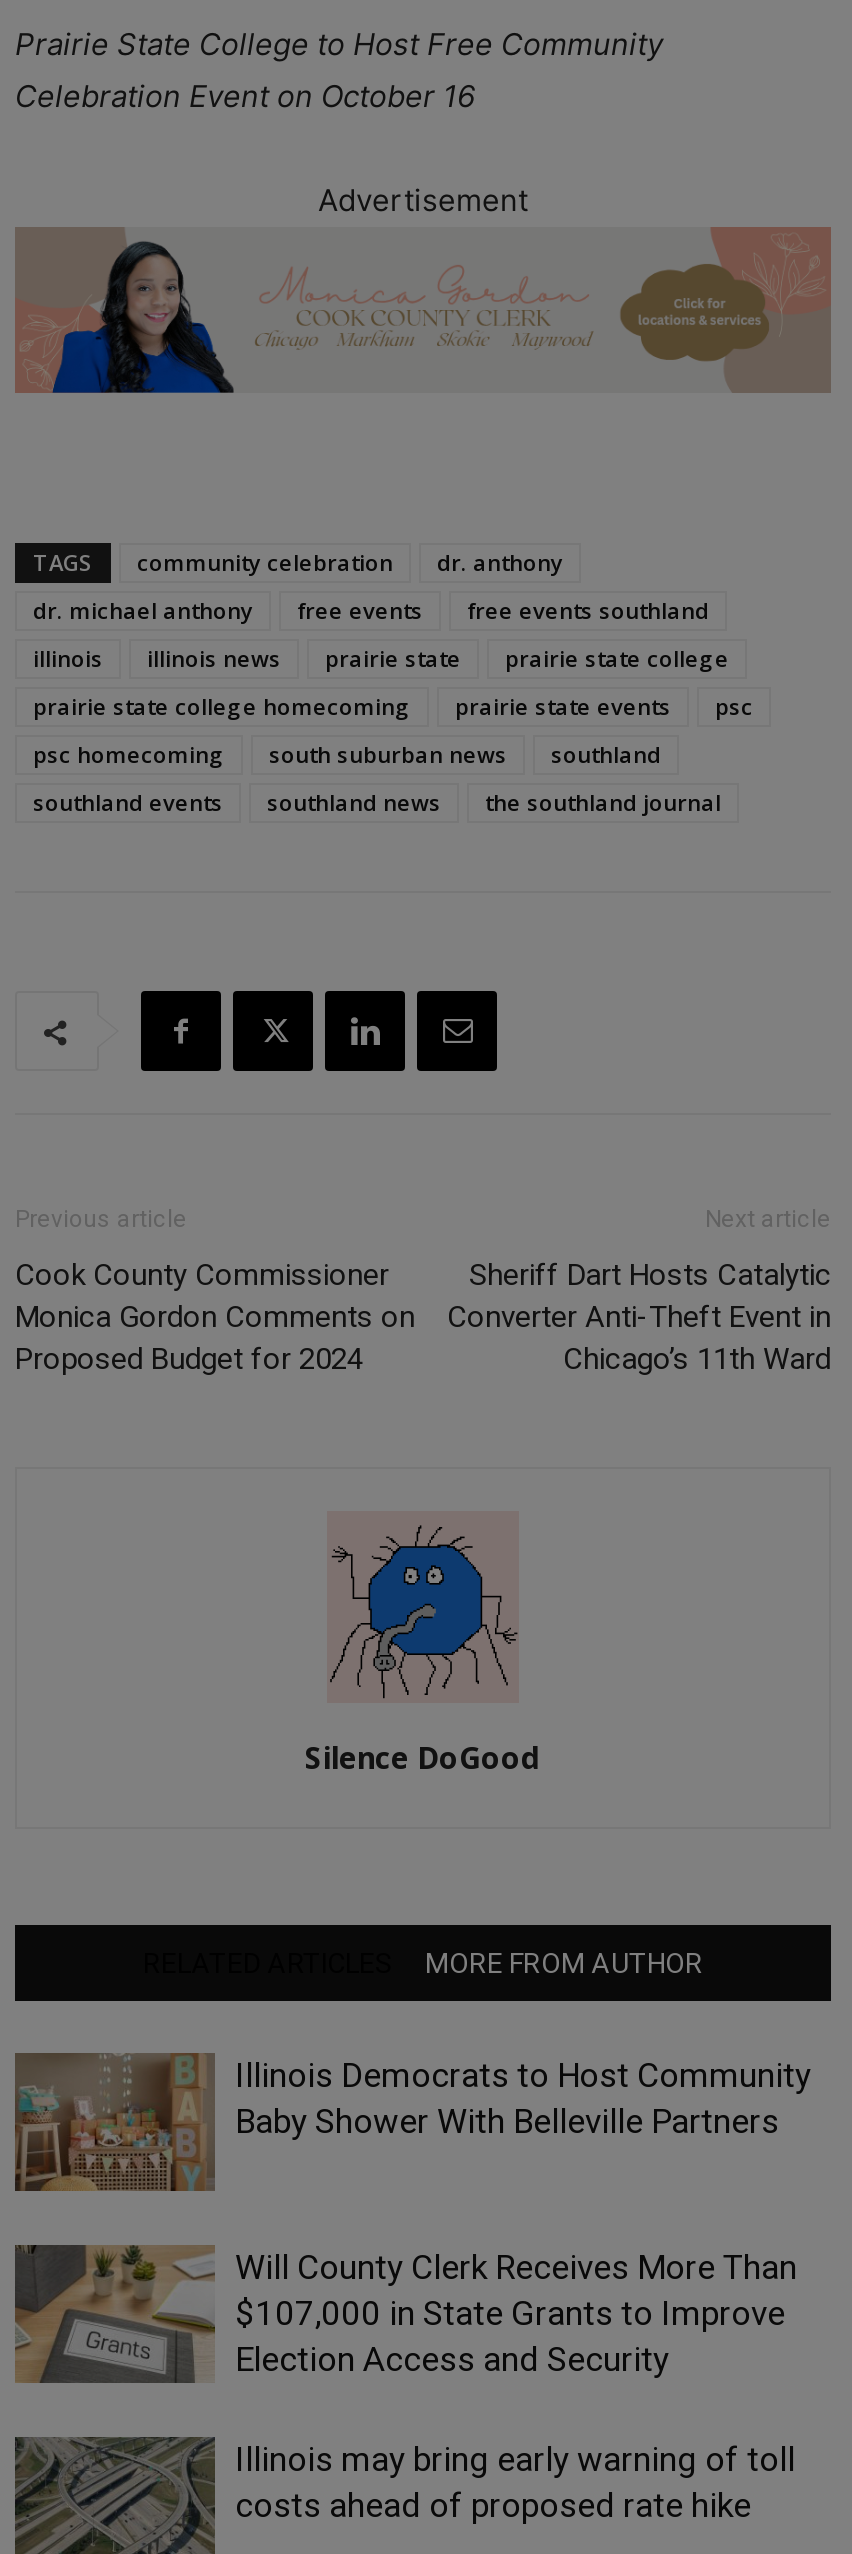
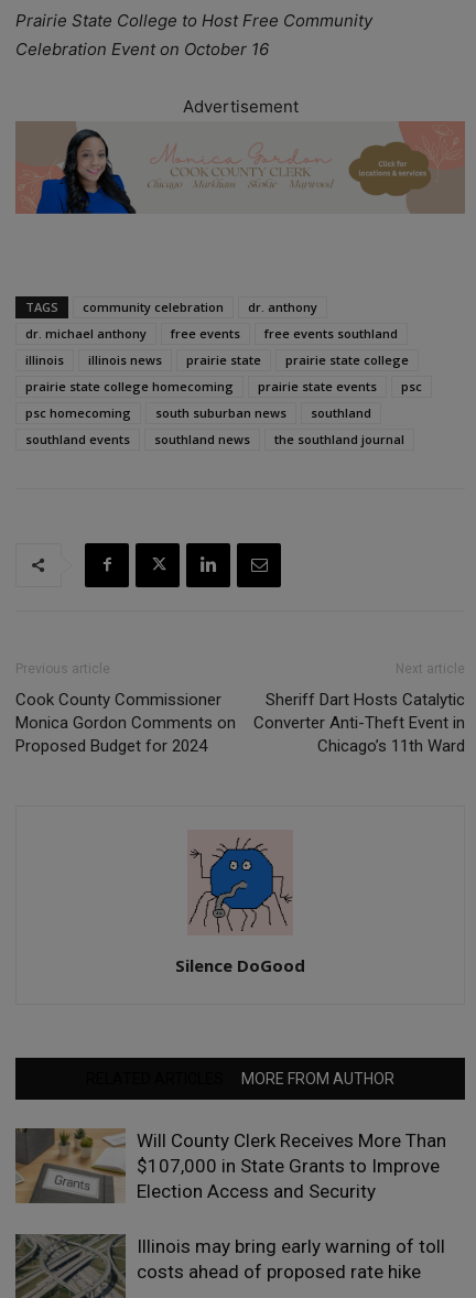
- [image]
- Illinois Democrats to Host Community
- Baby Shower With Belleville Partners
